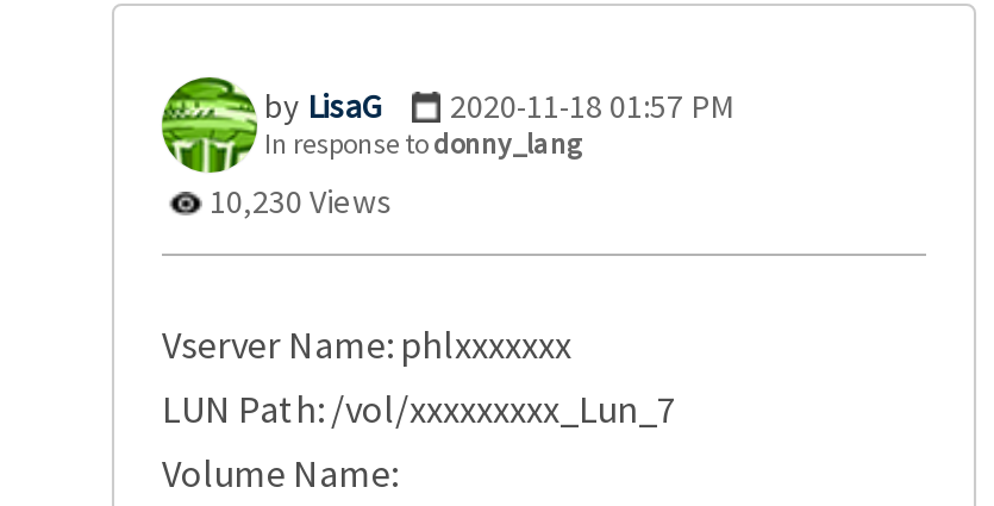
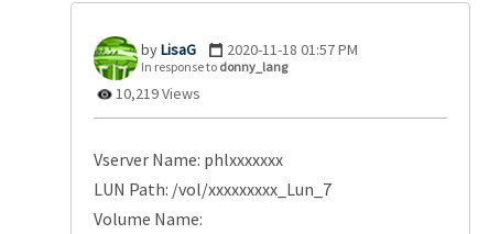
- 10,230 Views
+ 10,219 Views
